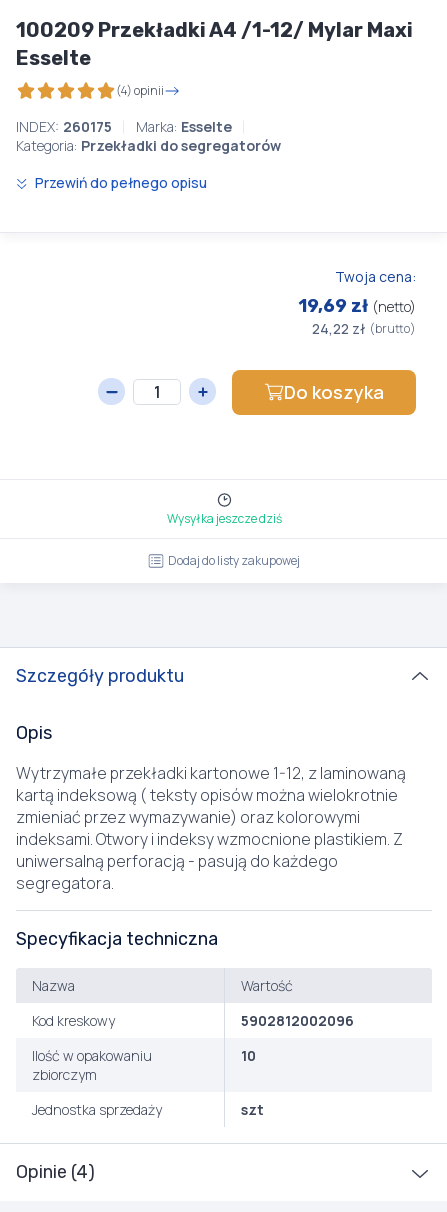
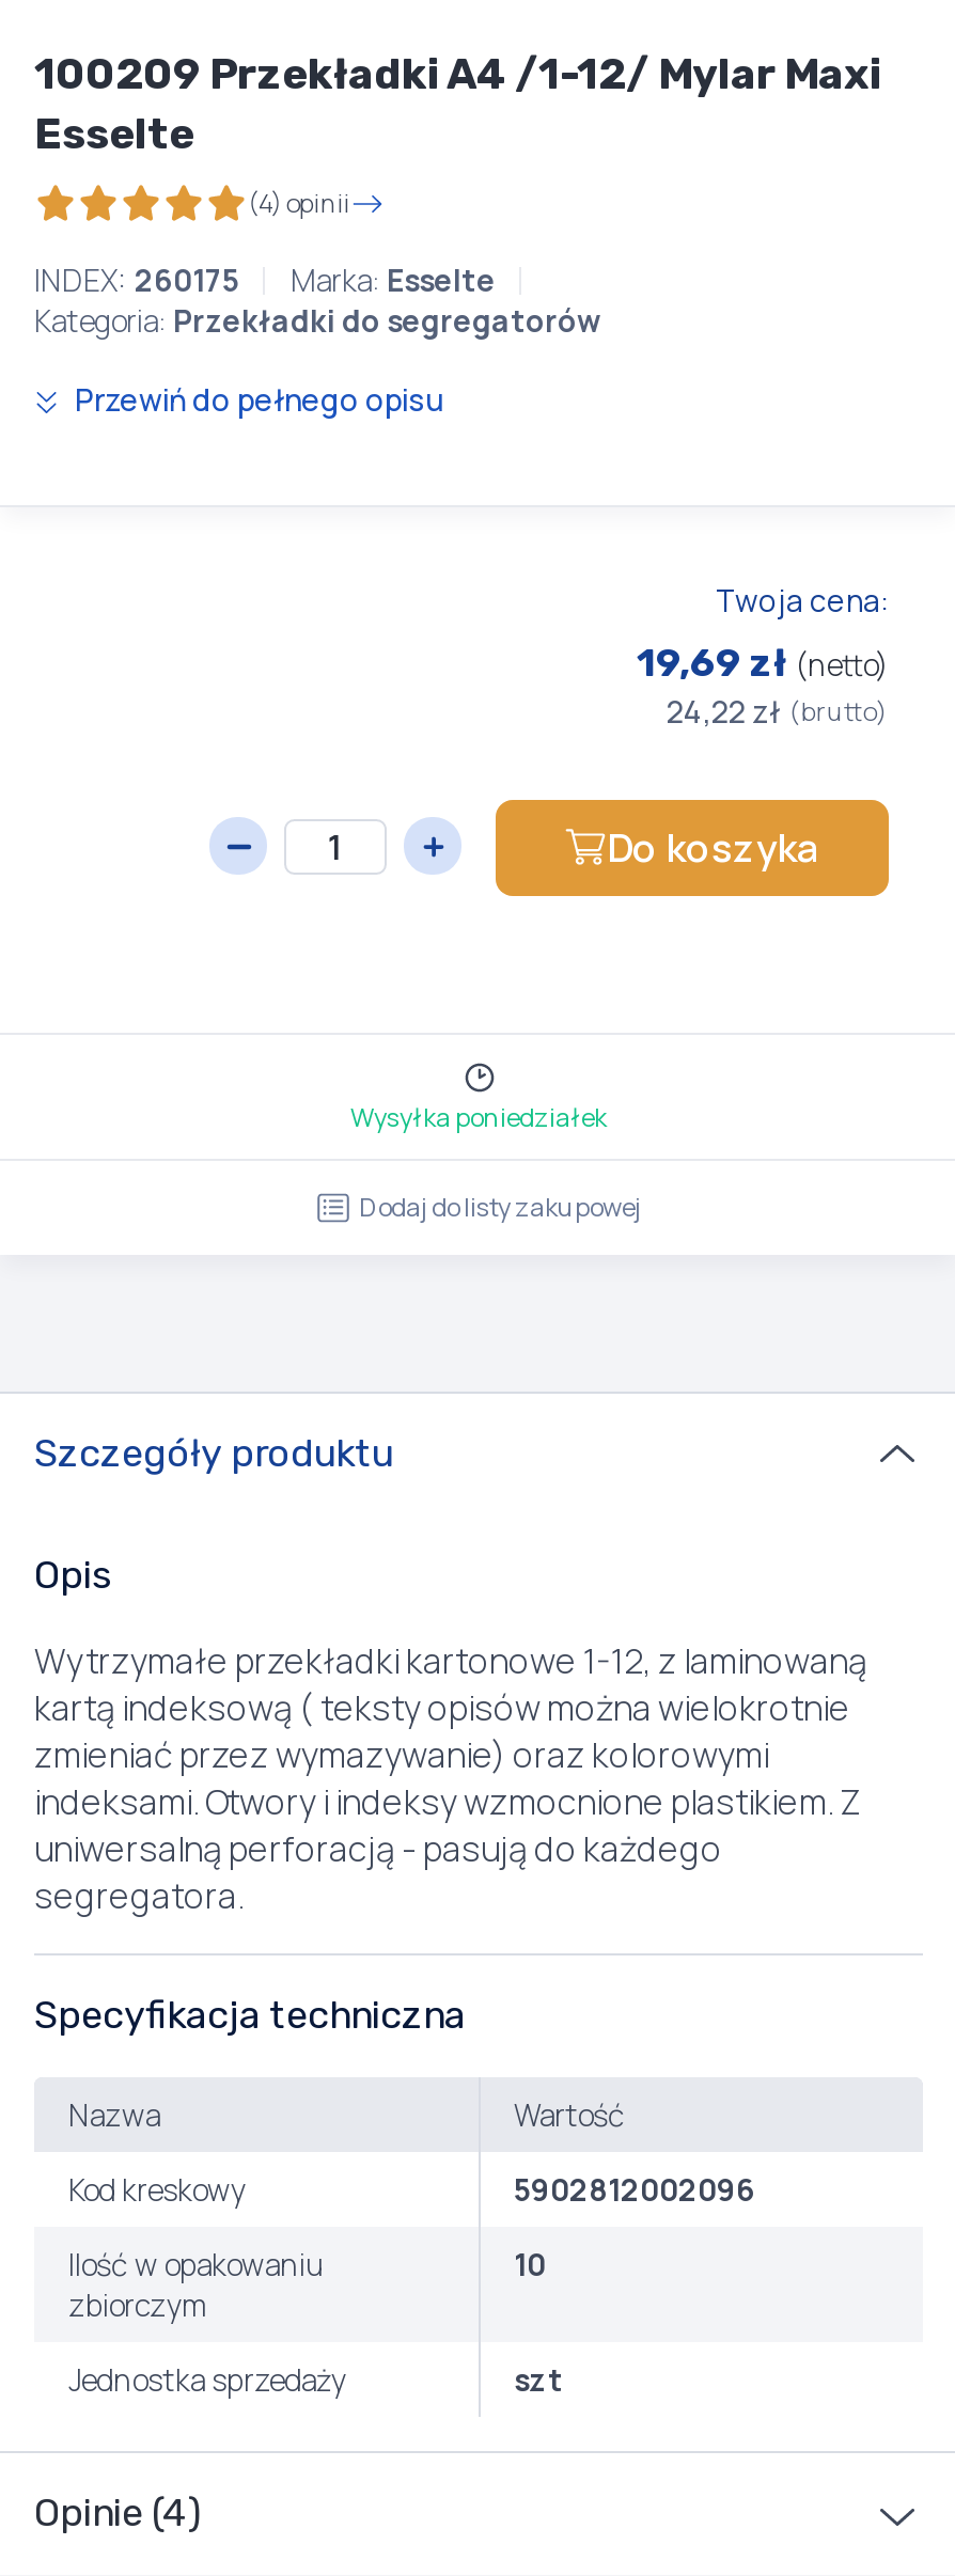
- Wysyłka jeszcze dziś
+ Wysyłka poniedziałek
